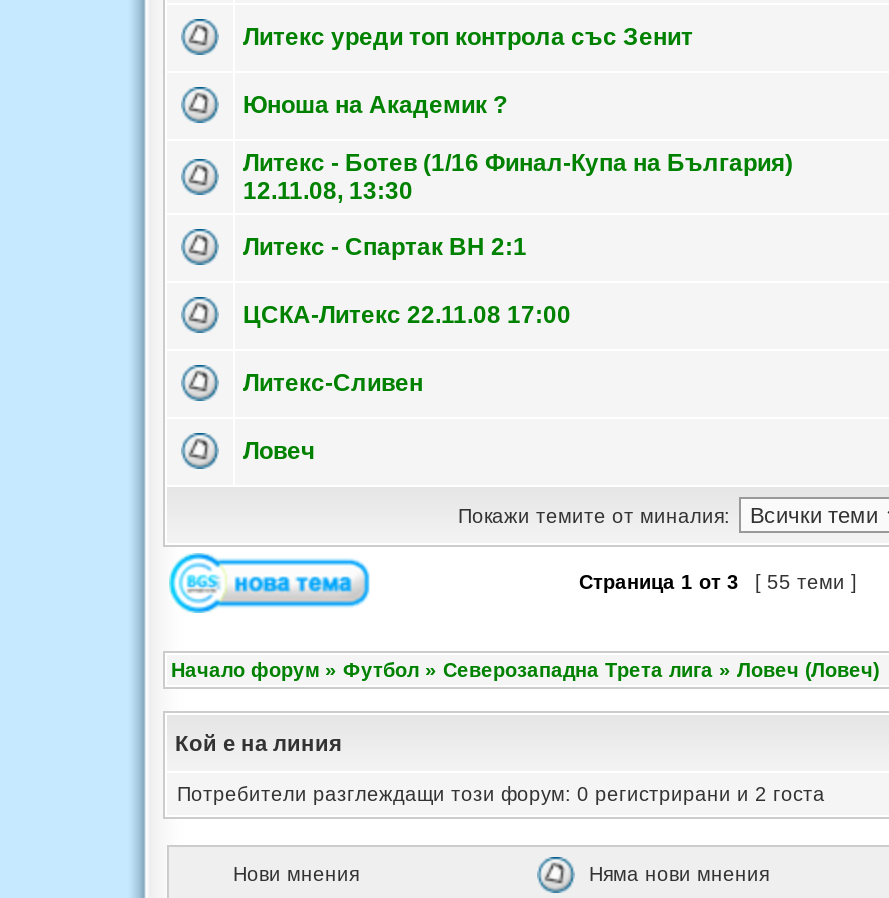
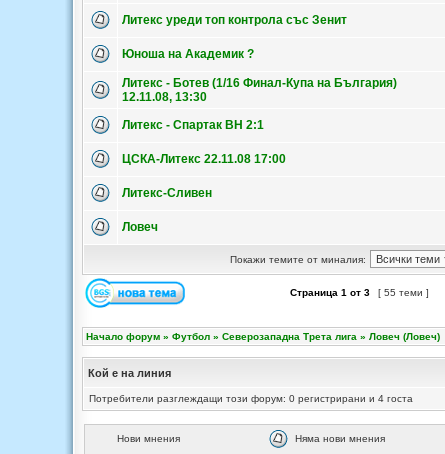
- Потребители разглеждащи този форум: 0 регистрирани и 2 госта
+ Потребители разглеждащи този форум: 0 регистрирани и 4 госта
